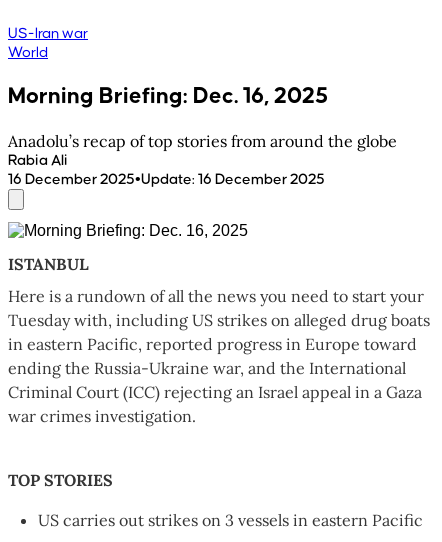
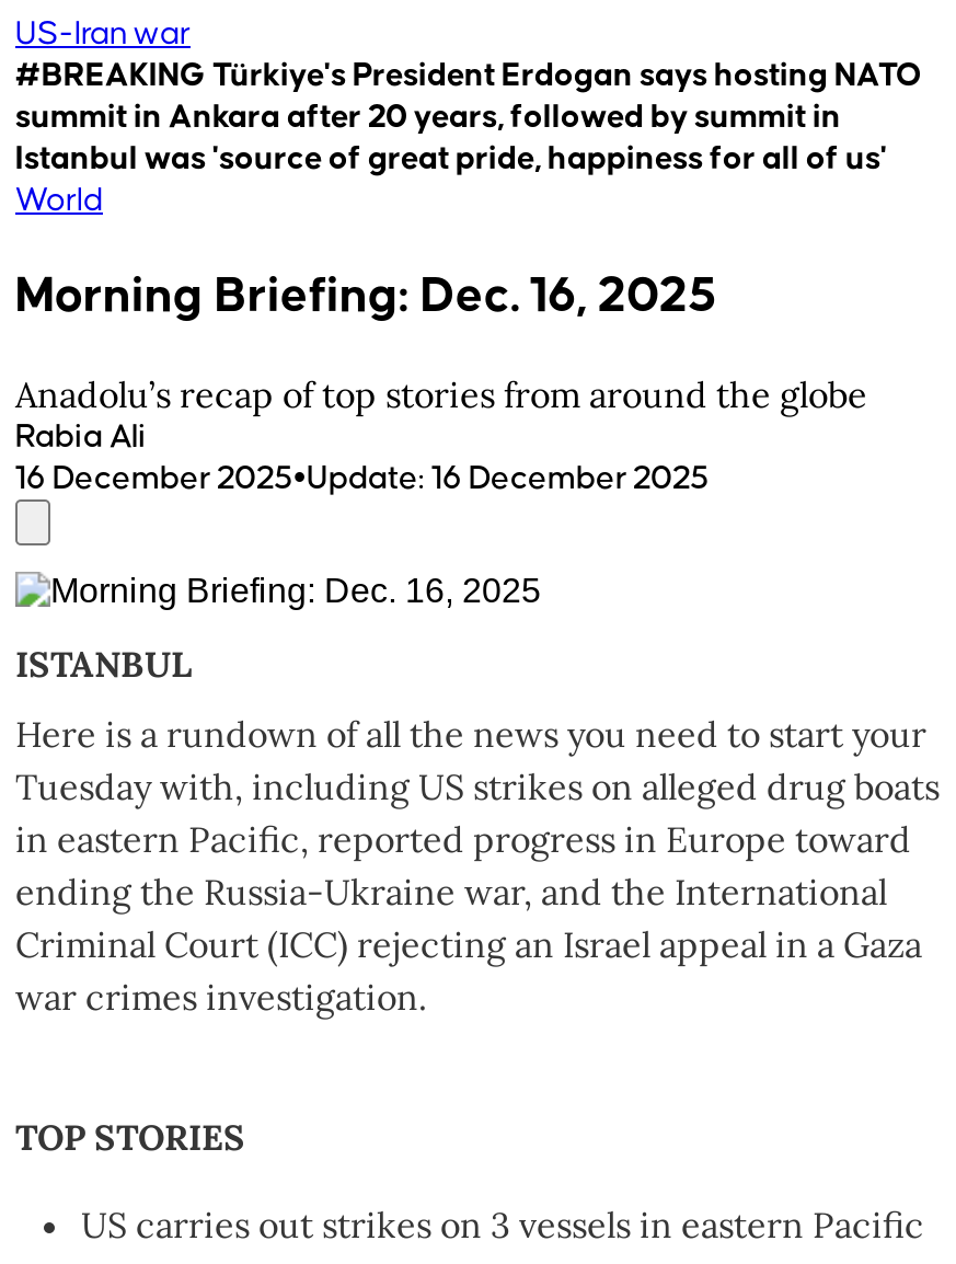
+ #BREAKING Türkiye's President Erdogan says hosting NATO
+ summit in Ankara after 20 years, followed by summit in
+ Istanbul was 'source of great pride, happiness for all of us'
